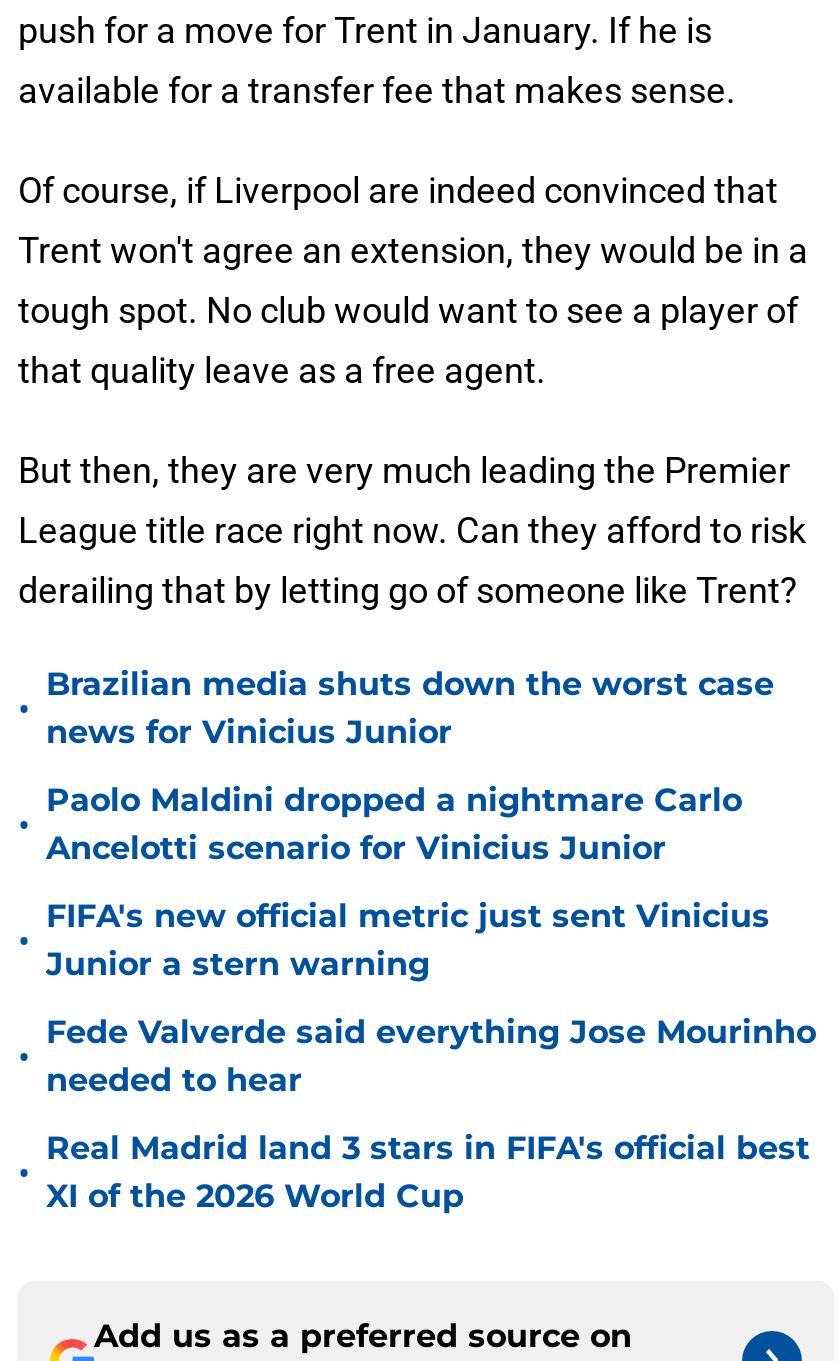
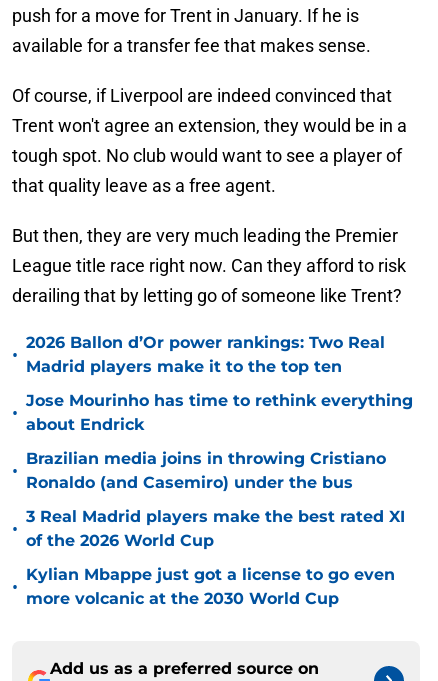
- Brazilian media shuts down the worst case
- news for Vinicius Junior
+ 2026 Ballon d’Or power rankings: Two Real
+ Madrid players make it to the top ten

- Paolo Maldini dropped a nightmare Carlo
- Ancelotti scenario for Vinicius Junior
+ Jose Mourinho has time to rethink everything
+ about Endrick

- FIFA's new official metric just sent Vinicius
- Junior a stern warning
+ Brazilian media joins in throwing Cristiano
+ Ronaldo (and Casemiro) under the bus

- Fede Valverde said everything Jose Mourinho
- needed to hear
+ 3 Real Madrid players make the best rated XI
+ of the 2026 World Cup

- Real Madrid land 3 stars in FIFA's official best
- XI of the 2026 World Cup
+ Kylian Mbappe just got a license to go even
+ more volcanic at the 2030 World Cup
